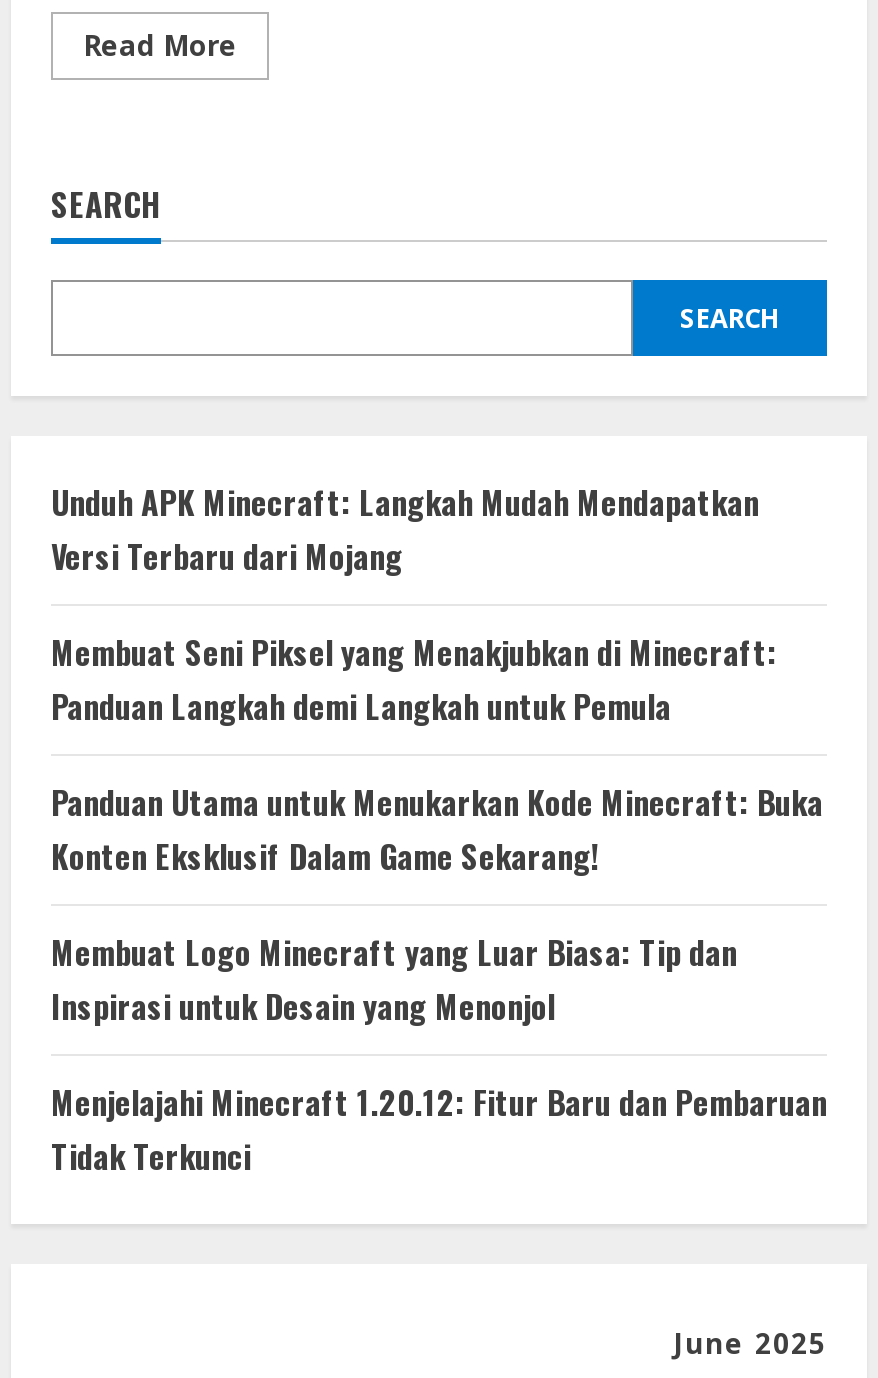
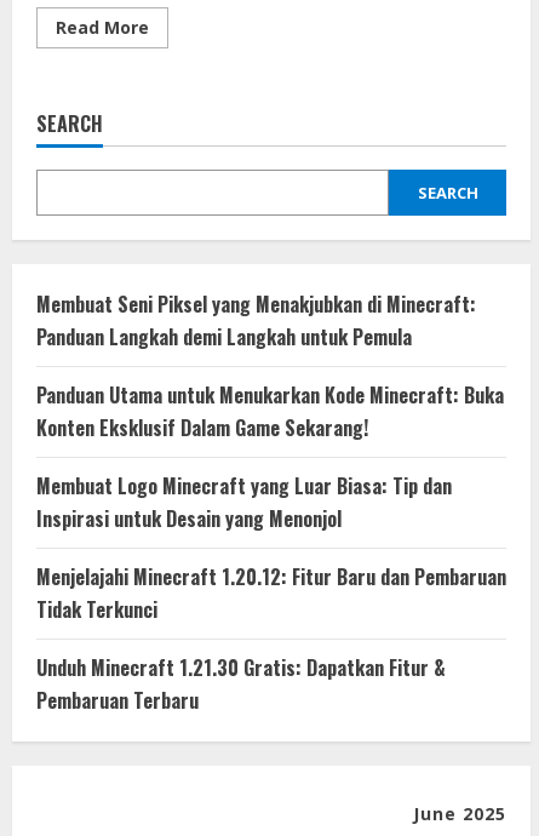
- Unduh APK Minecraft: Langkah Mudah Mendapatkan
- Versi Terbaru dari Mojang

moved up: Membuat Seni Piksel yang Menakjubkan di Minecraft: | Panduan Langkah demi Langkah untuk Pemula | Panduan Utama untuk Menukarkan Kode Minecraft: Buka | Konten Eksklusif Dalam Game Sekarang! | Membuat Logo Minecraft yang Luar Biasa: Tip dan | Inspirasi untuk Desain yang Menonjol | Menjelajahi Minecraft 1.20.12: Fitur Baru dan Pembaruan | Tidak Terkunci

+ Unduh Minecraft 1.21.30 Gratis: Dapatkan Fitur &
+ Pembaruan Terbaru
